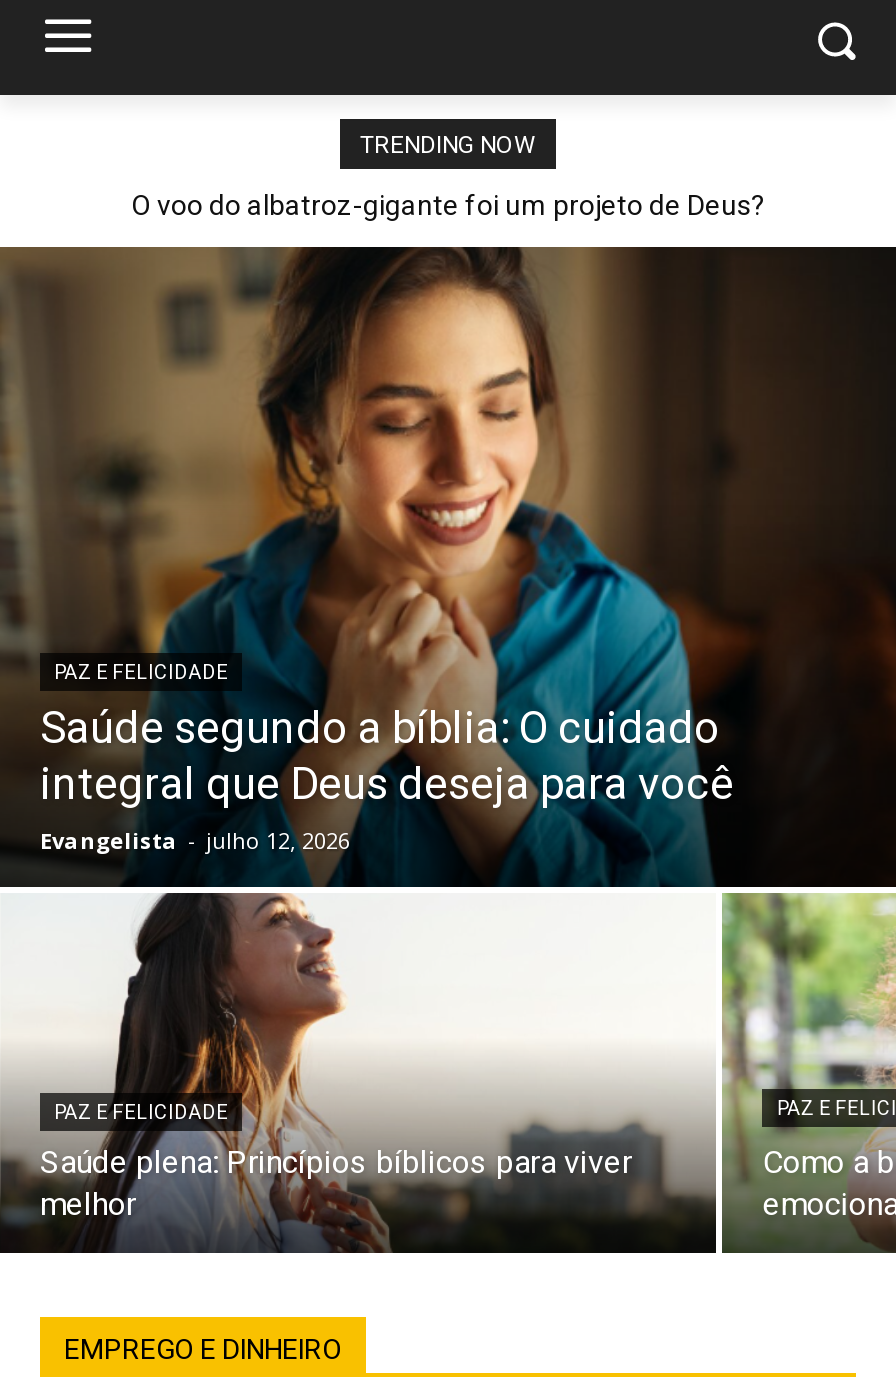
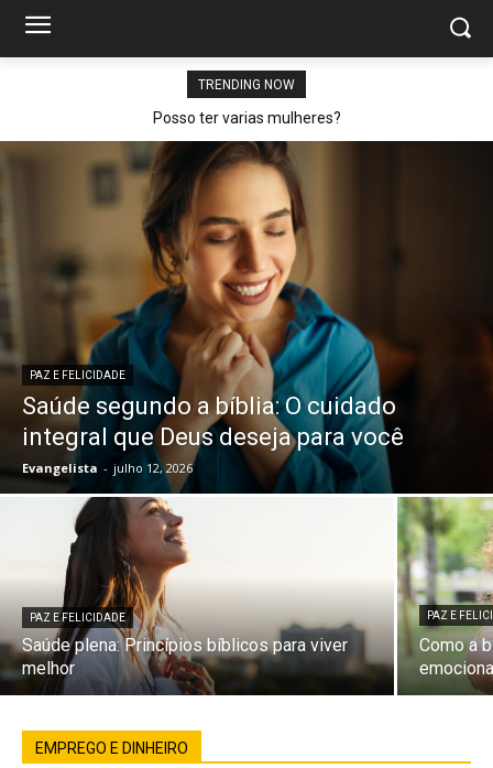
- O voo do albatroz-gigante foi um projeto de Deus?
+ Posso ter varias mulheres?
